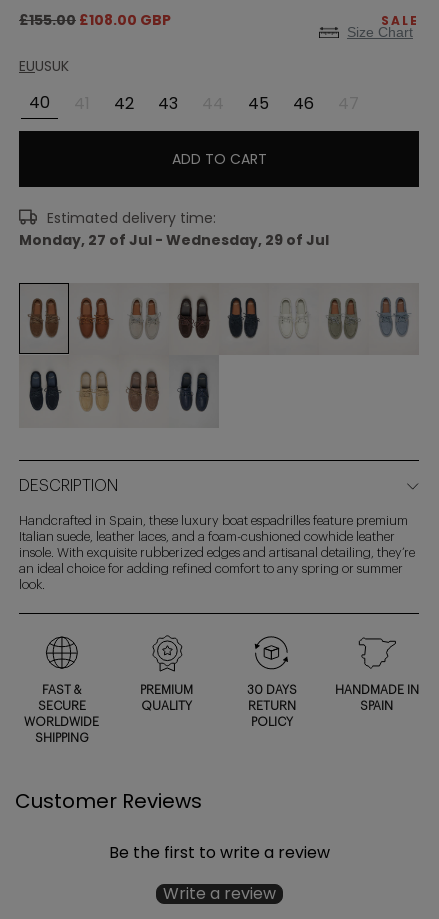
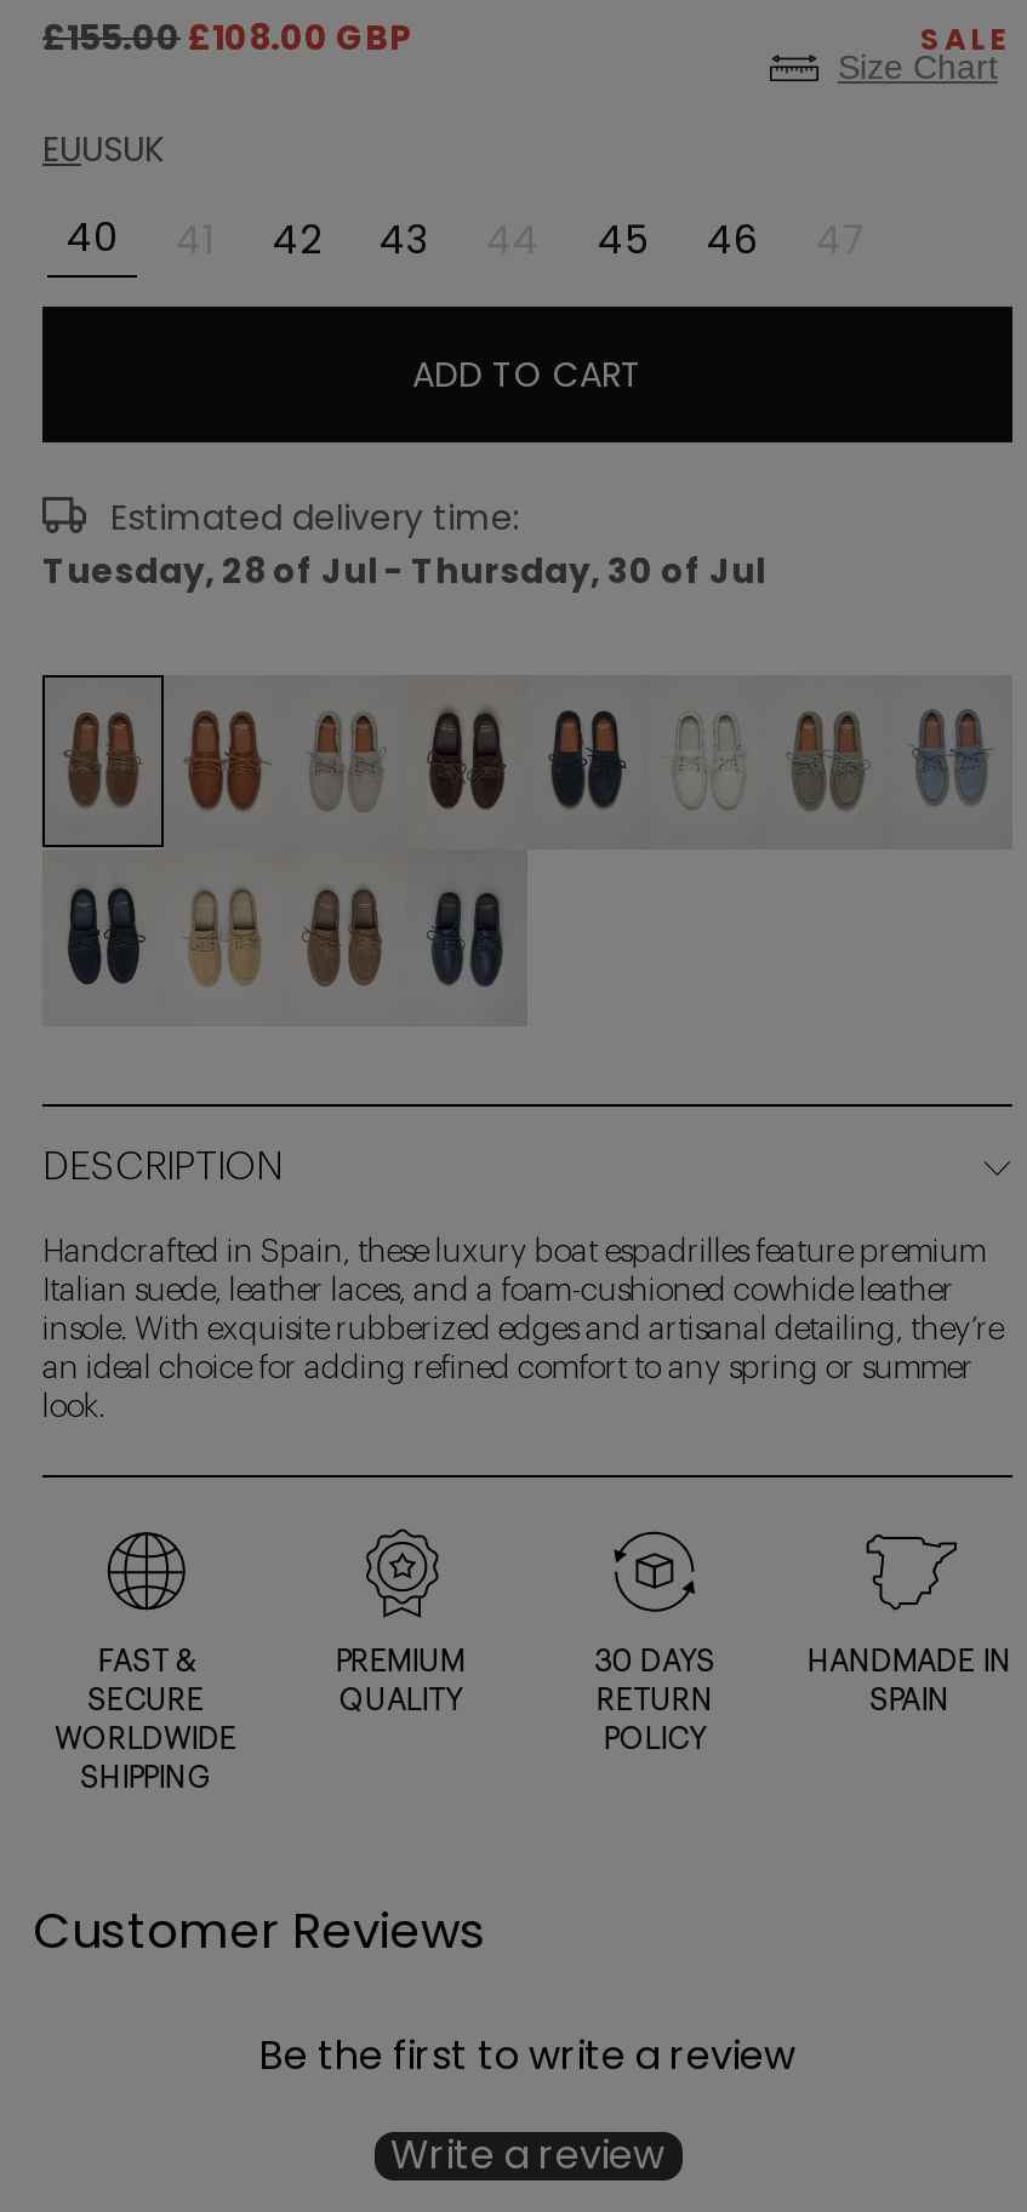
- Monday, 27 of Jul - Wednesday, 29 of Jul
+ Tuesday, 28 of Jul - Thursday, 30 of Jul
